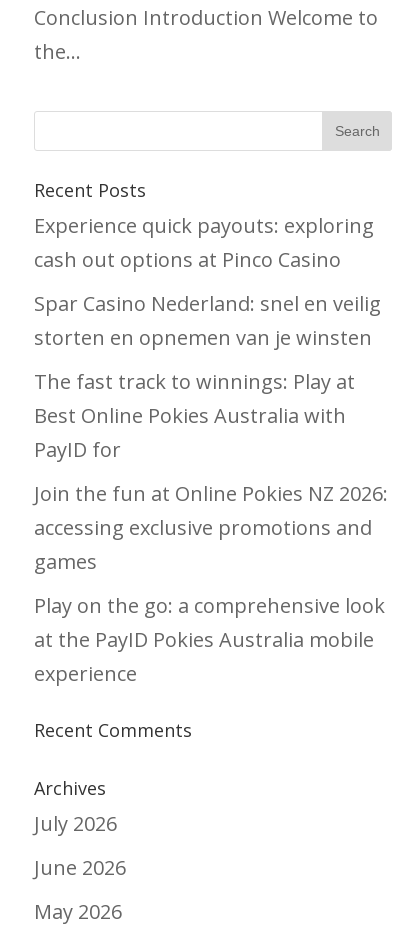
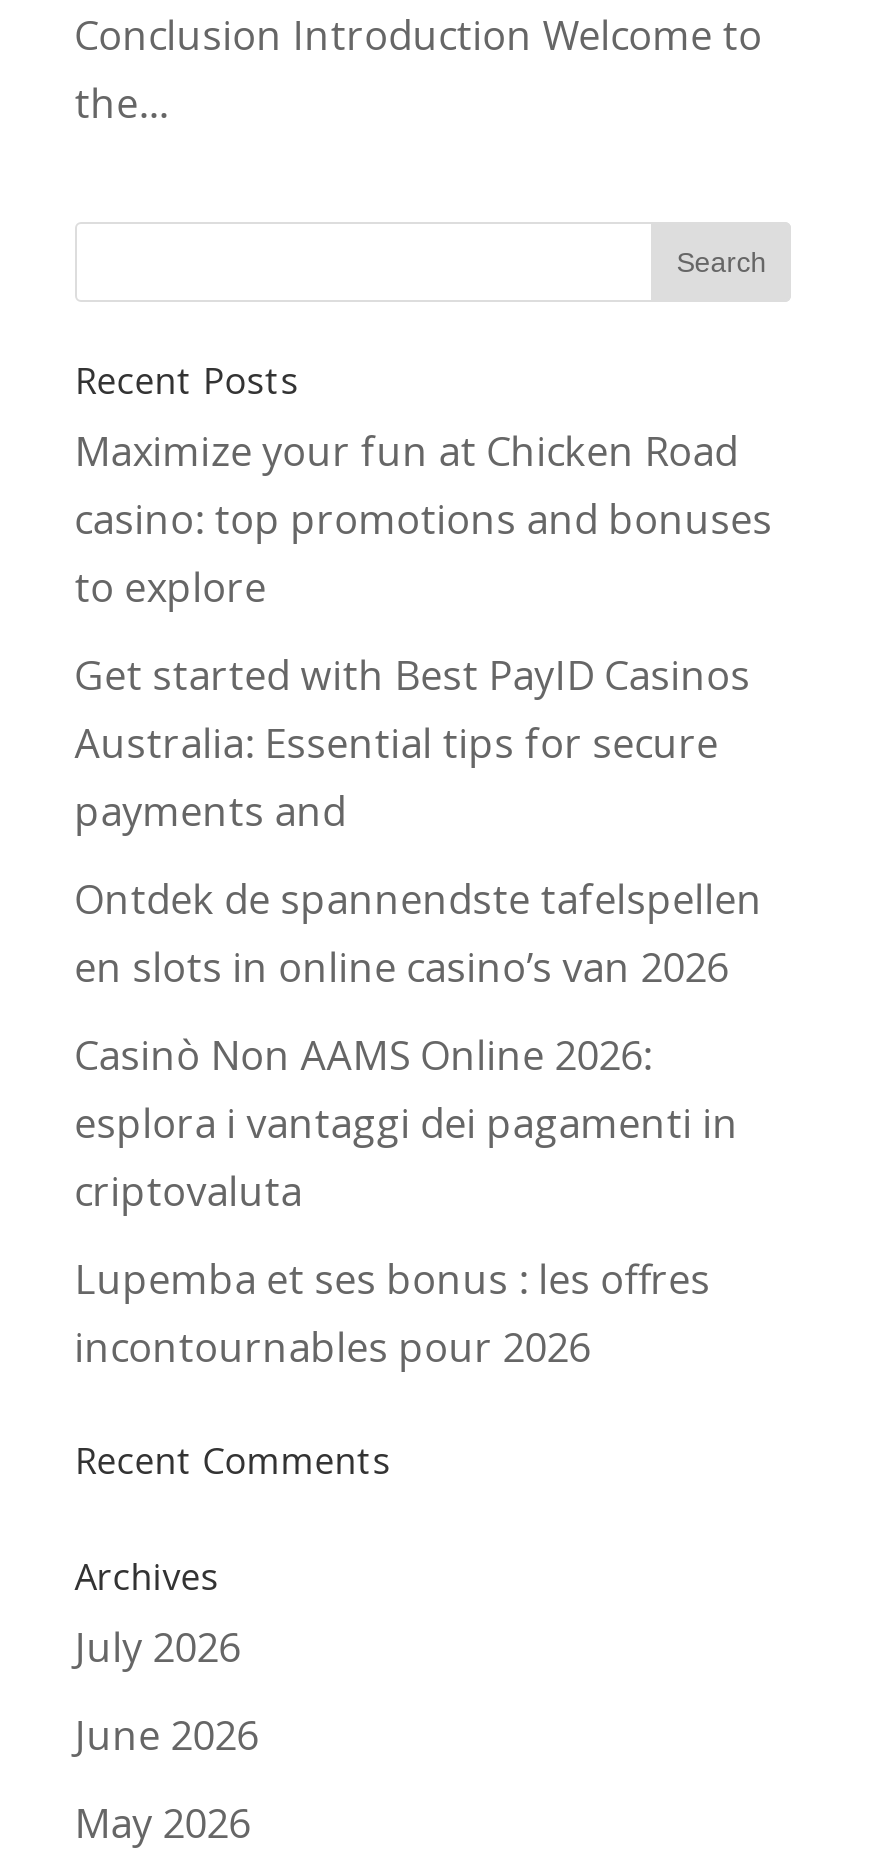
- Experience quick payouts: exploring
- cash out options at Pinco Casino
+ Maximize your fun at Chicken Road
+ casino: top promotions and bonuses
+ to explore

- Spar Casino Nederland: snel en veilig
- storten en opnemen van je winsten
+ Get started with Best PayID Casinos
+ Australia: Essential tips for secure
+ payments and

- The fast track to winnings: Play at
- Best Online Pokies Australia with
- PayID for
+ Ontdek de spannendste tafelspellen
+ en slots in online casino’s van 2026

- Join the fun at Online Pokies NZ 2026:
- accessing exclusive promotions and
- games
+ Casinò Non AAMS Online 2026:
+ esplora i vantaggi dei pagamenti in
+ criptovaluta

- Play on the go: a comprehensive look
- at the PayID Pokies Australia mobile
- experience
+ Lupemba et ses bonus : les offres
+ incontournables pour 2026
